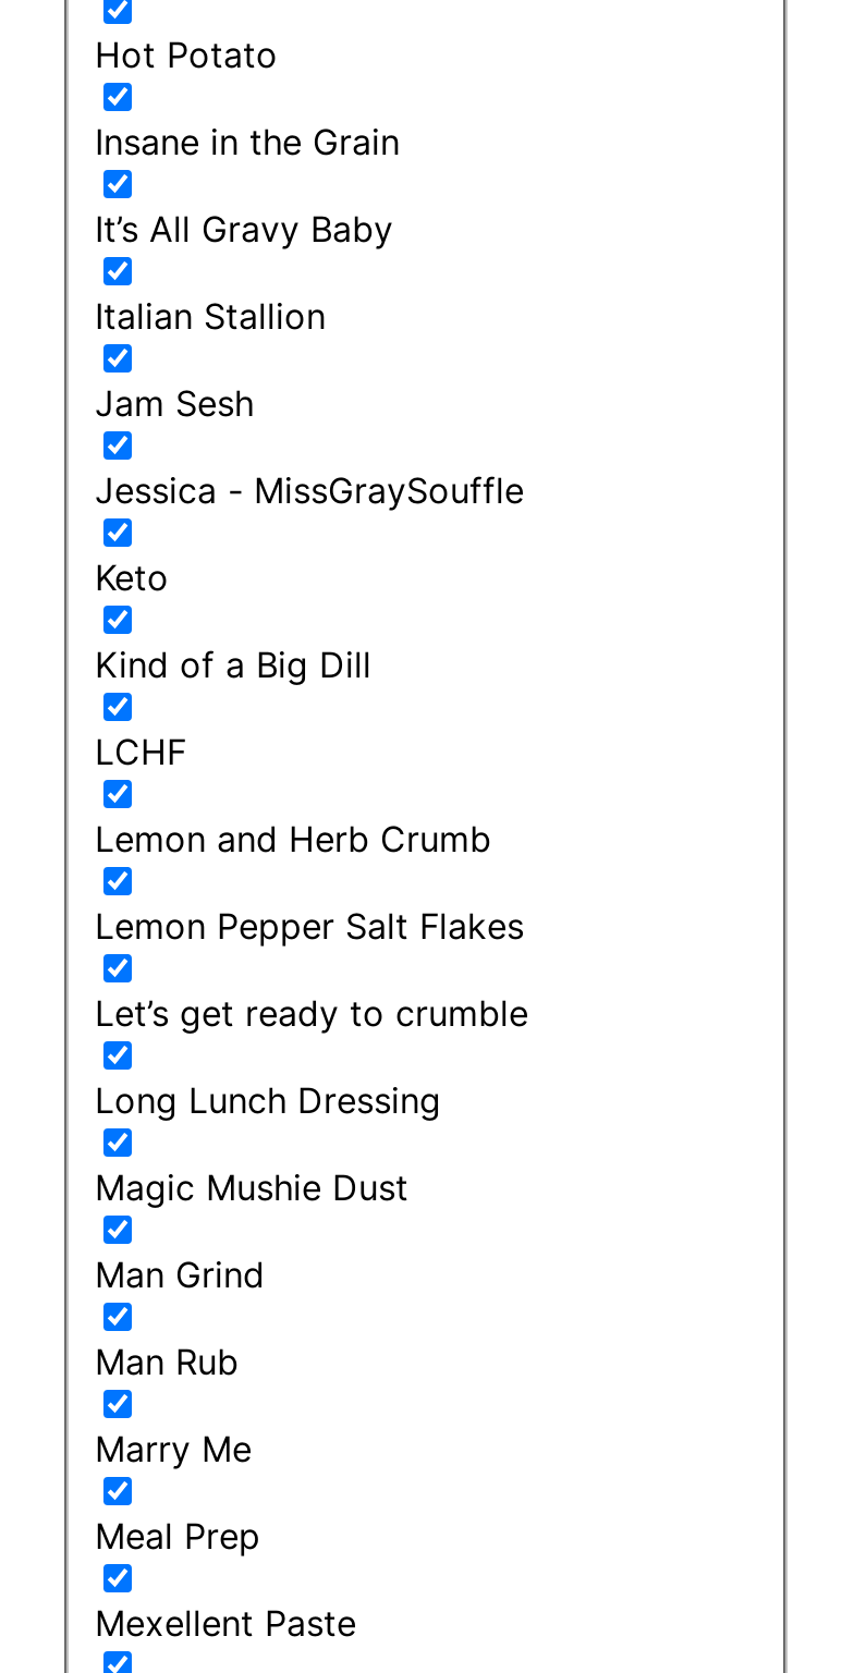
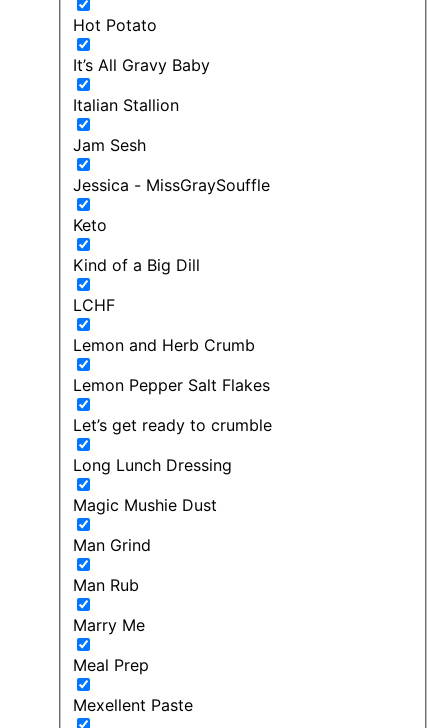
- Insane in the Grain
